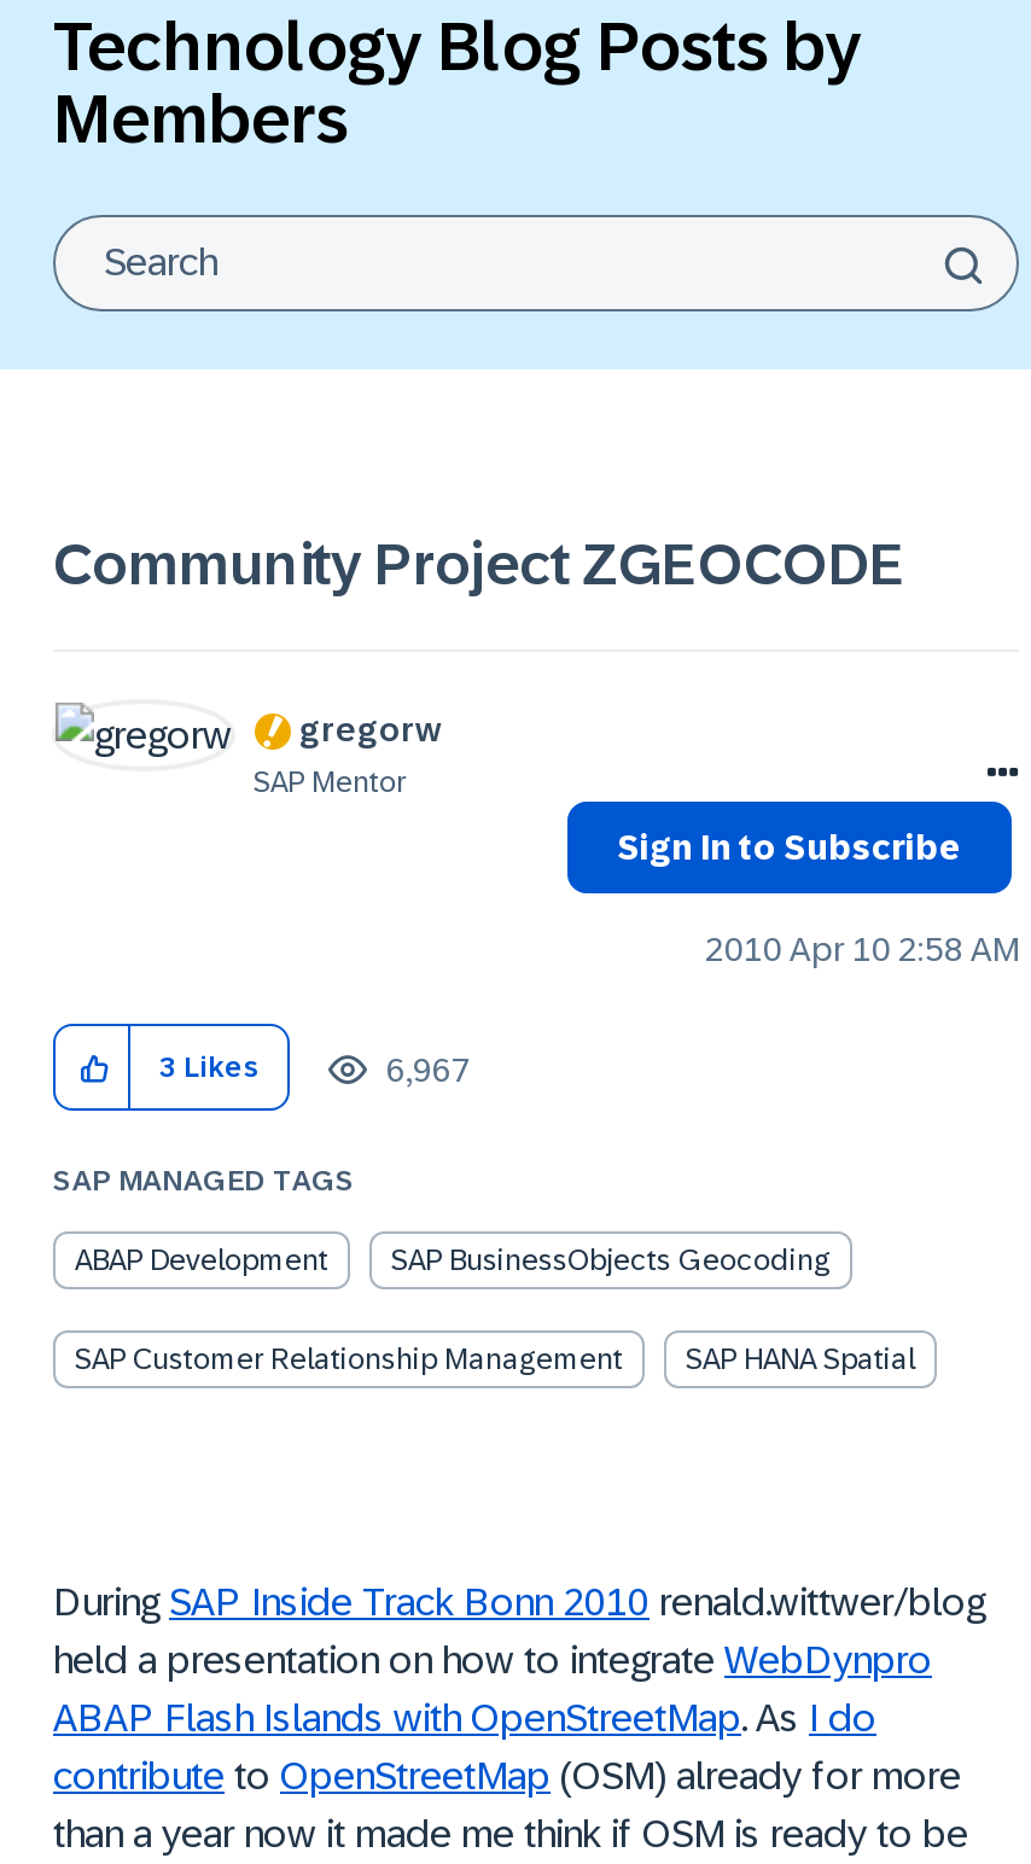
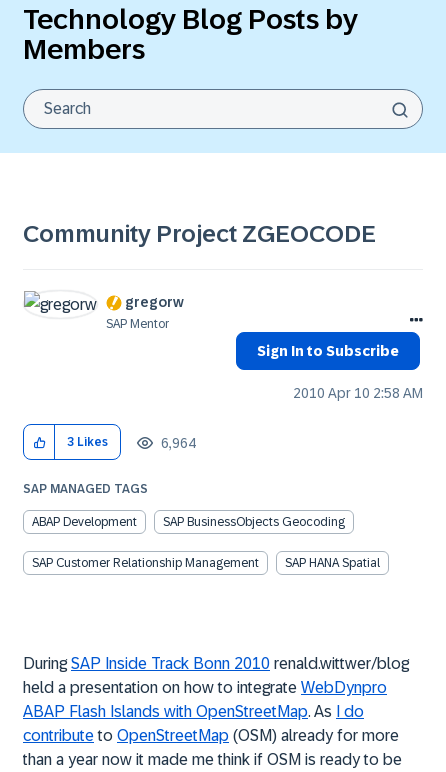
- 6,967
+ 6,964
